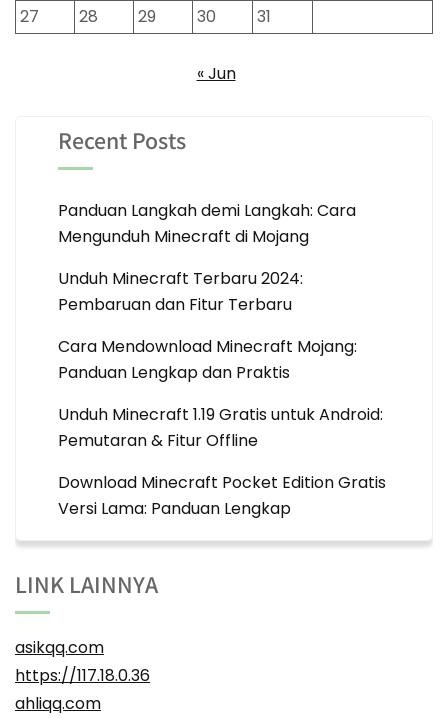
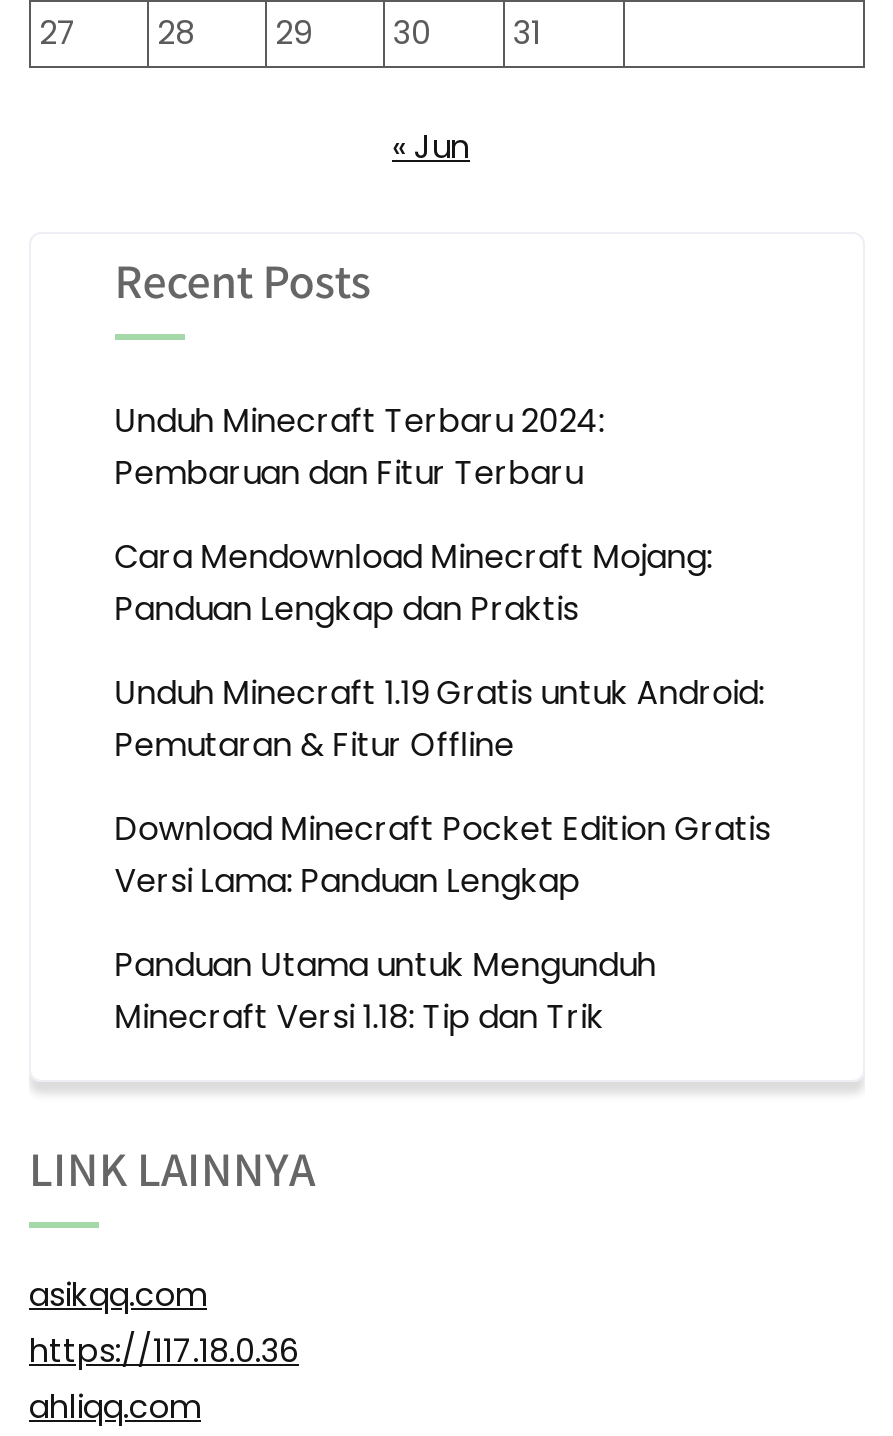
- Panduan Langkah demi Langkah: Cara
- Mengunduh Minecraft di Mojang

moved up: Unduh Minecraft Terbaru 2024: | Pembaruan dan Fitur Terbaru | Cara Mendownload Minecraft Mojang: | Panduan Lengkap dan Praktis | Unduh Minecraft 1.19 Gratis untuk Android: | Pemutaran & Fitur Offline | Download Minecraft Pocket Edition Gratis | Versi Lama: Panduan Lengkap

+ Panduan Utama untuk Mengunduh
+ Minecraft Versi 1.18: Tip dan Trik
